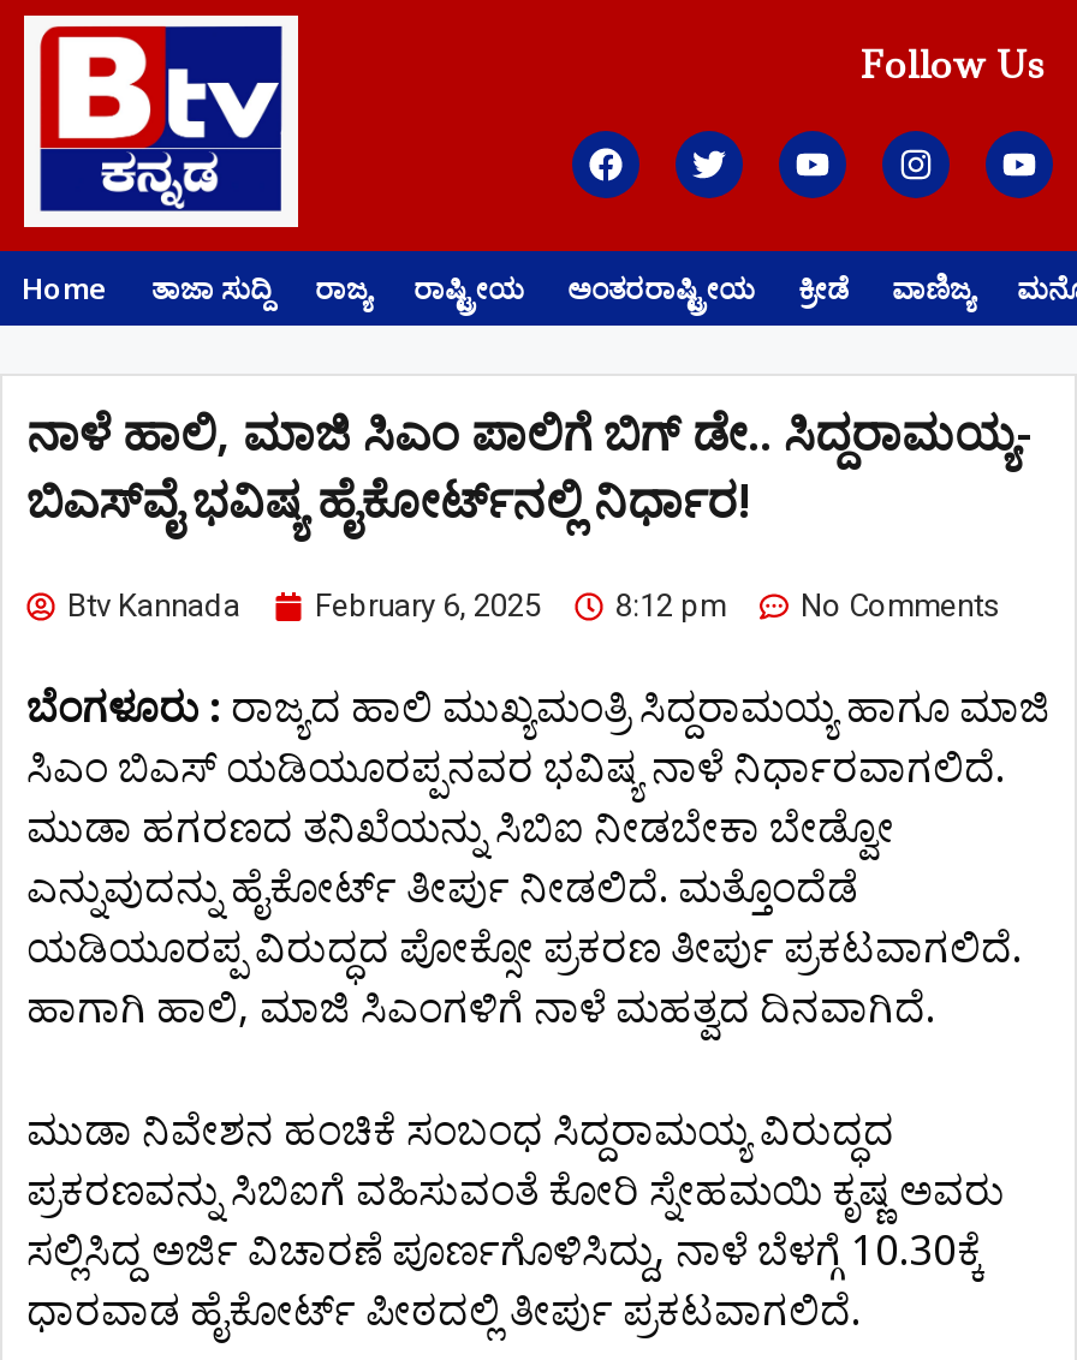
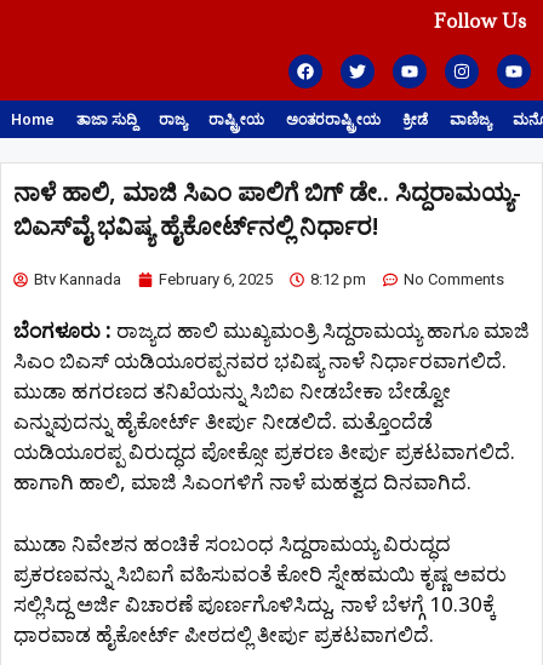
- [image]
